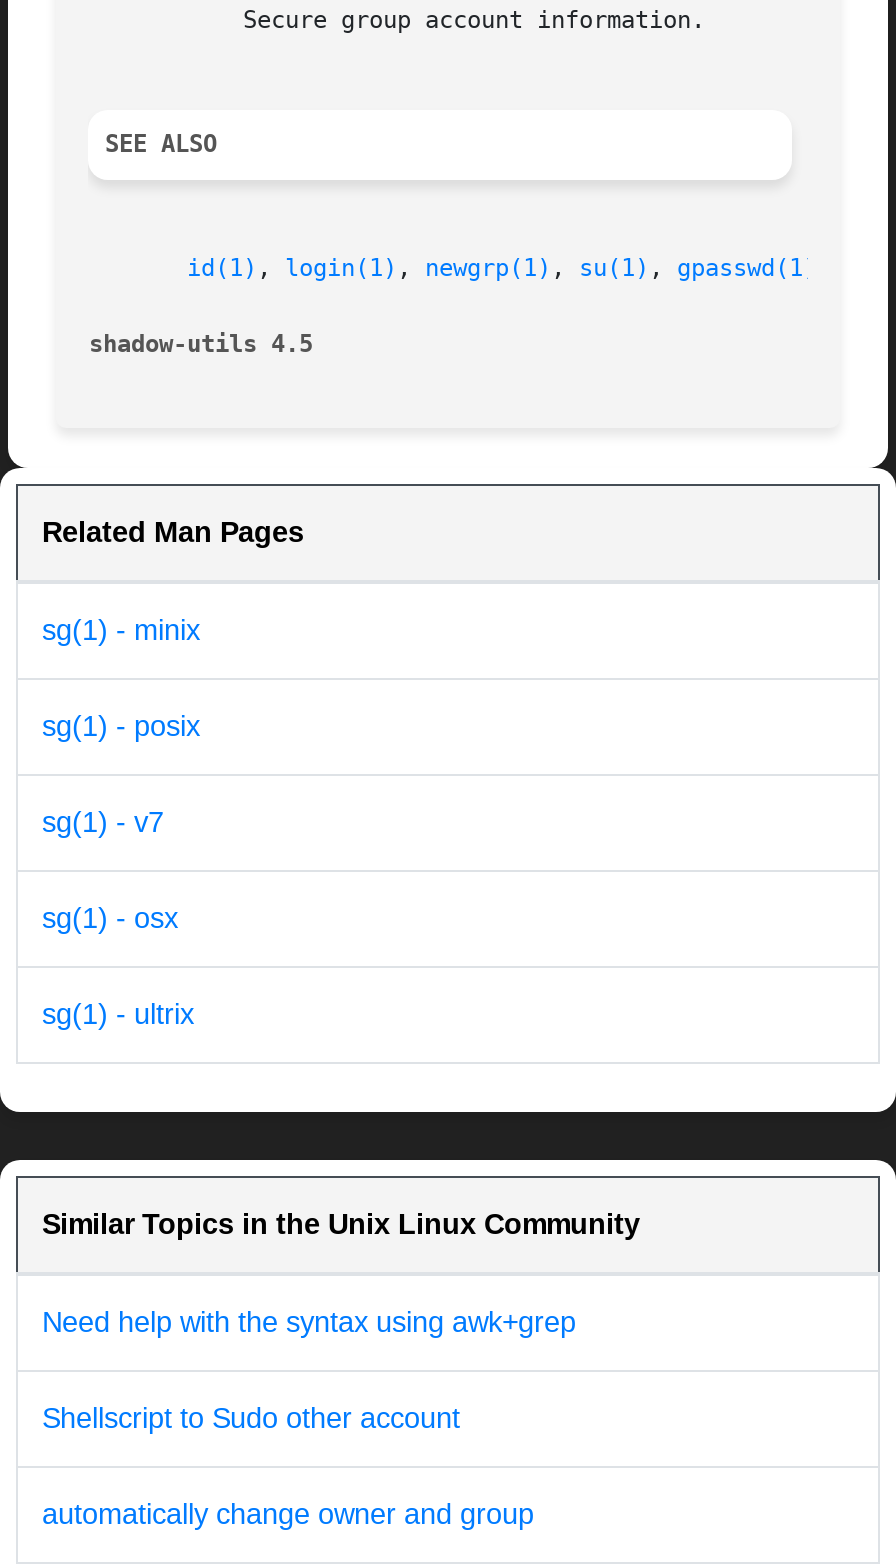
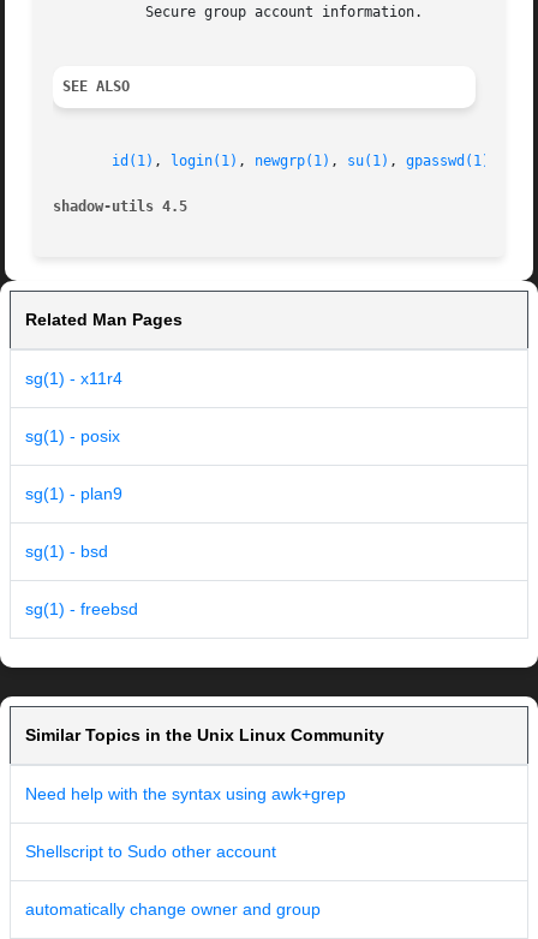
- sg(1) - minix
+ sg(1) - x11r4

- sg(1) - v7
+ sg(1) - plan9

- sg(1) - osx
+ sg(1) - bsd

- sg(1) - ultrix
+ sg(1) - freebsd
